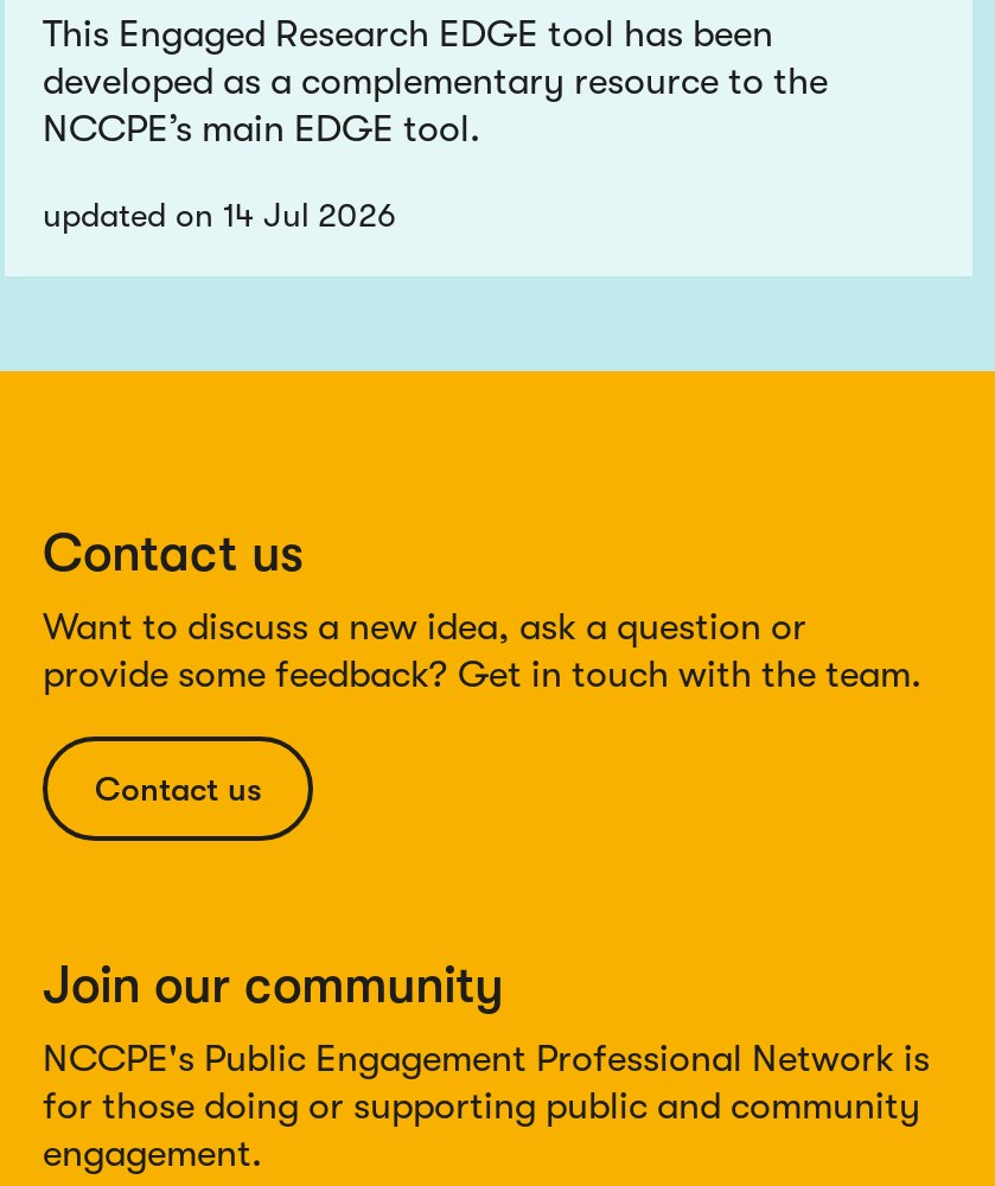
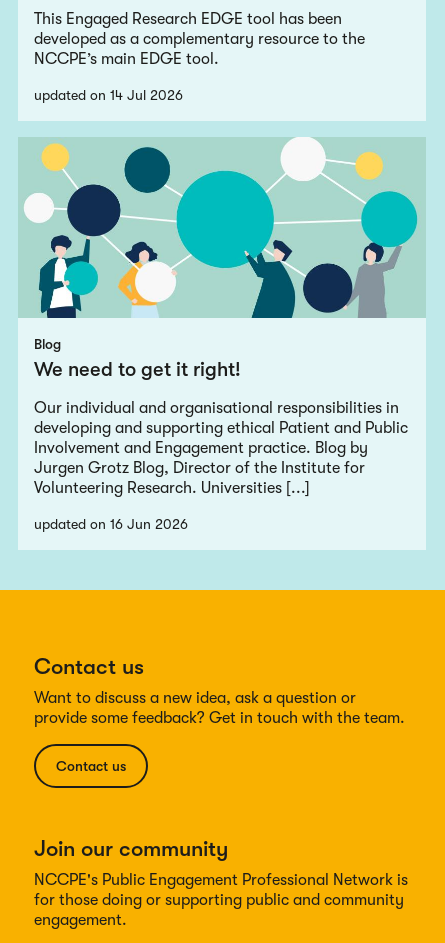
+ [image]
+ Blog
+ We need to get it right!
+ Our individual and organisational responsibilities in
+ developing and supporting ethical Patient and Public
+ Involvement and Engagement practice. Blog by
+ Jurgen Grotz Blog, Director of the Institute for
+ Volunteering Research. Universities [...]
+ updated on 16 Jun 2026
